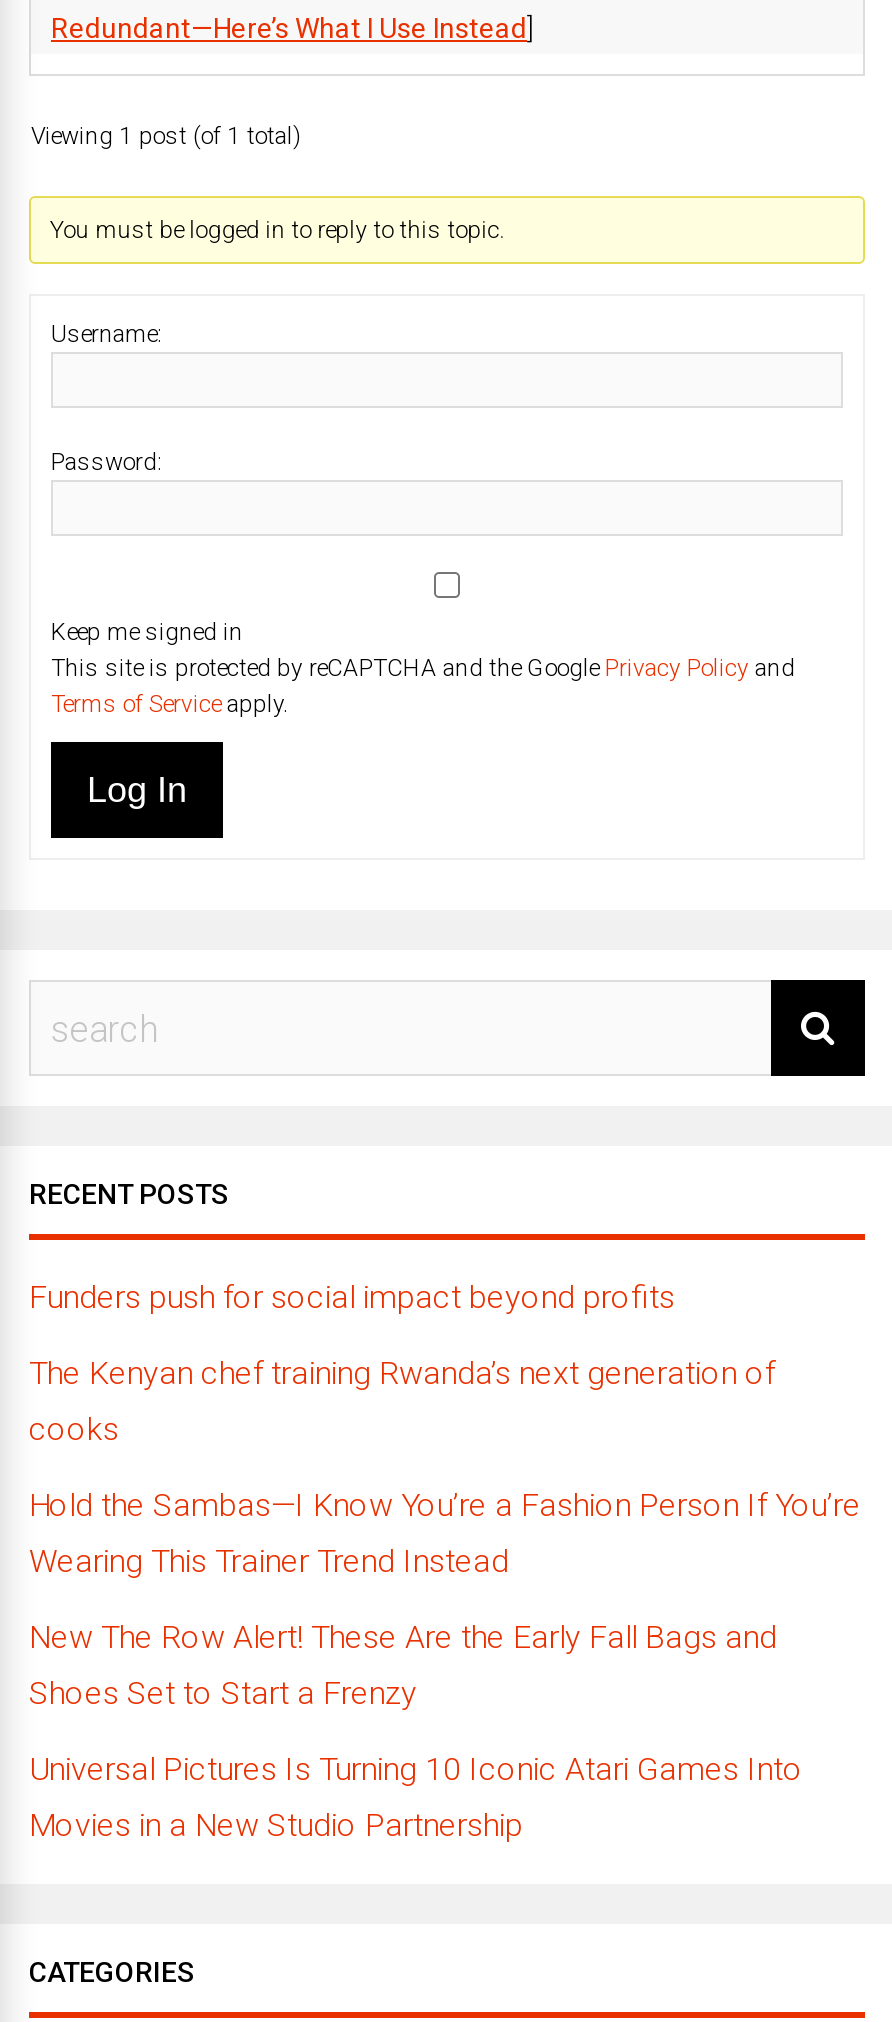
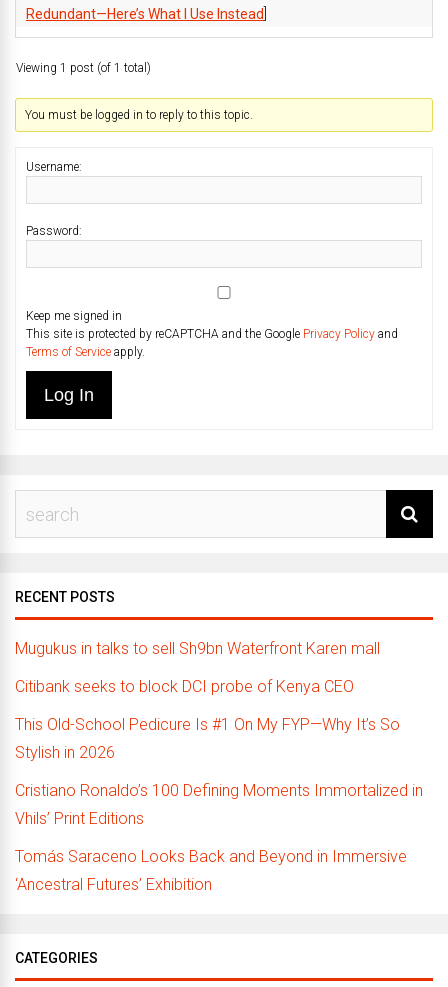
- Funders push for social impact beyond profits
- The Kenyan chef training Rwanda’s next generation of
- cooks
- Hold the Sambas—I Know You’re a Fashion Person If You’re
- Wearing This Trainer Trend Instead
- New The Row Alert! These Are the Early Fall Bags and
- Shoes Set to Start a Frenzy
- Universal Pictures Is Turning 10 Iconic Atari Games Into
- Movies in a New Studio Partnership
+ Mugukus in talks to sell Sh9bn Waterfront Karen mall
+ Citibank seeks to block DCI probe of Kenya CEO
+ This Old-School Pedicure Is #1 On My FYP—Why It’s So
+ Stylish in 2026
+ Cristiano Ronaldo’s 100 Defining Moments Immortalized in
+ Vhils’ Print Editions
+ Tomás Saraceno Looks Back and Beyond in Immersive
+ ‘Ancestral Futures’ Exhibition
